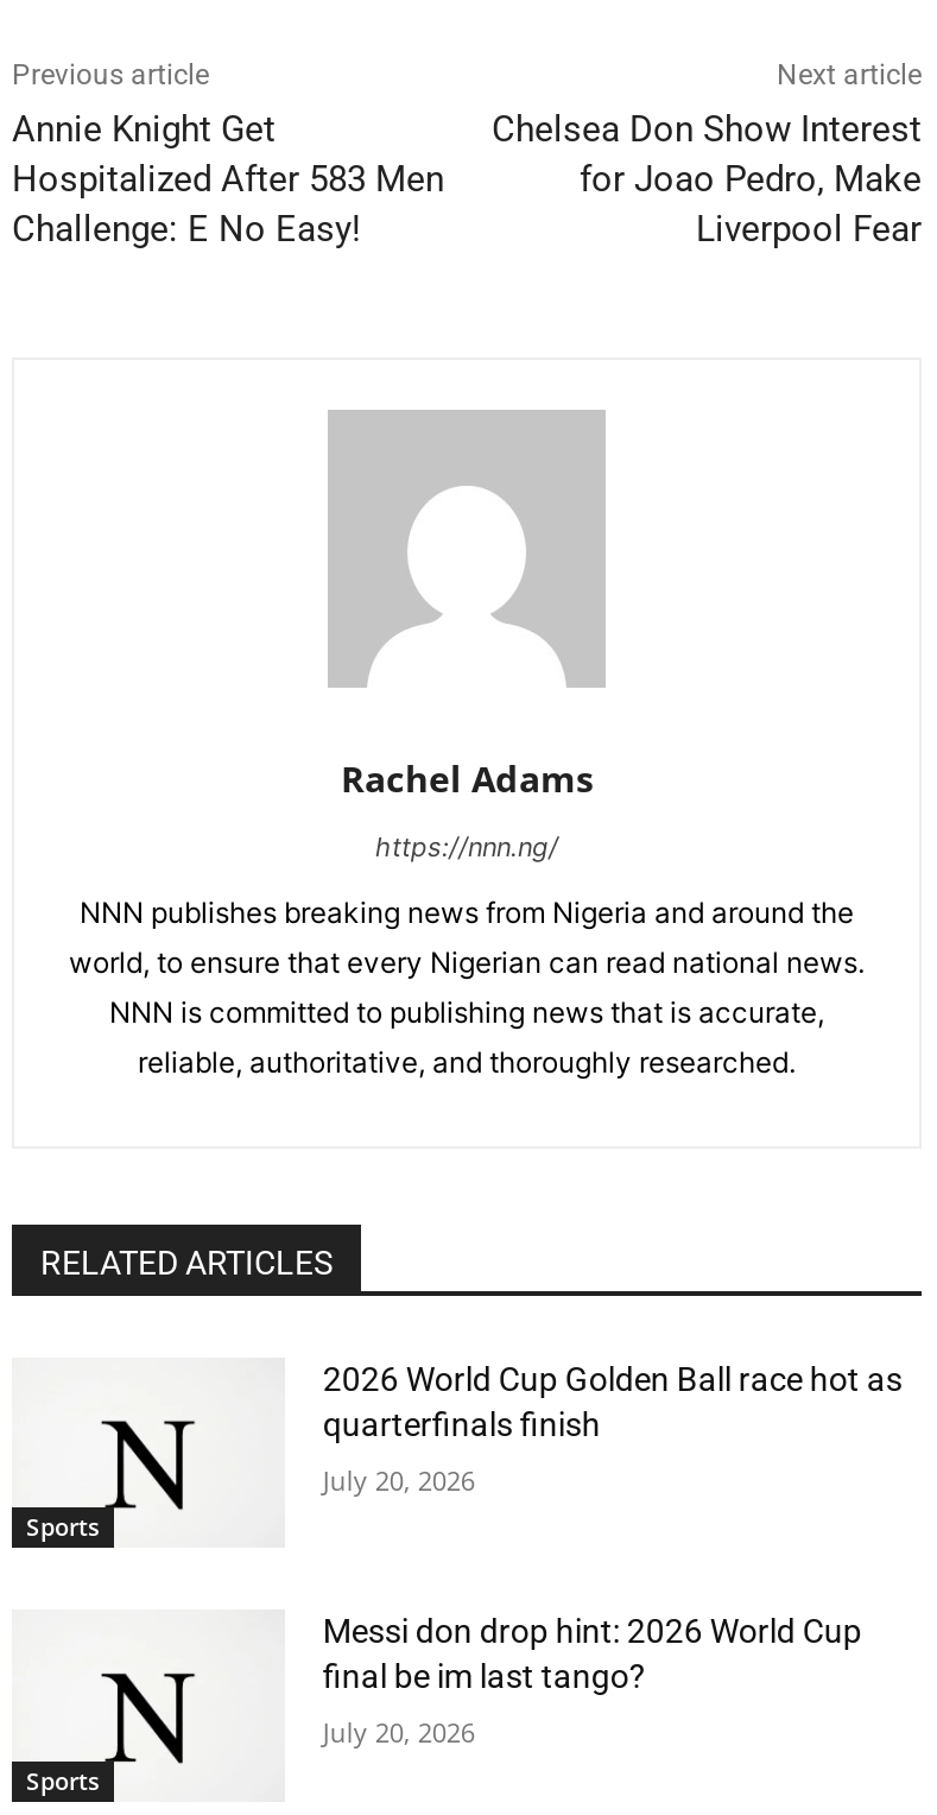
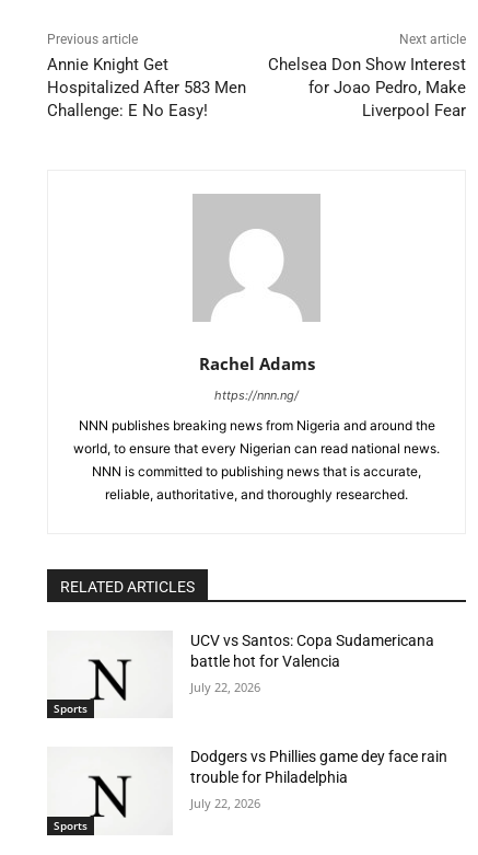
- 2026 World Cup Golden Ball race hot as
- quarterfinals finish
+ UCV vs Santos: Copa Sudamericana
+ battle hot for Valencia

- July 20, 2026
+ July 22, 2026

- Messi don drop hint: 2026 World Cup
- final be im last tango?
+ Dodgers vs Phillies game dey face rain
+ trouble for Philadelphia

- July 20, 2026
+ July 22, 2026
